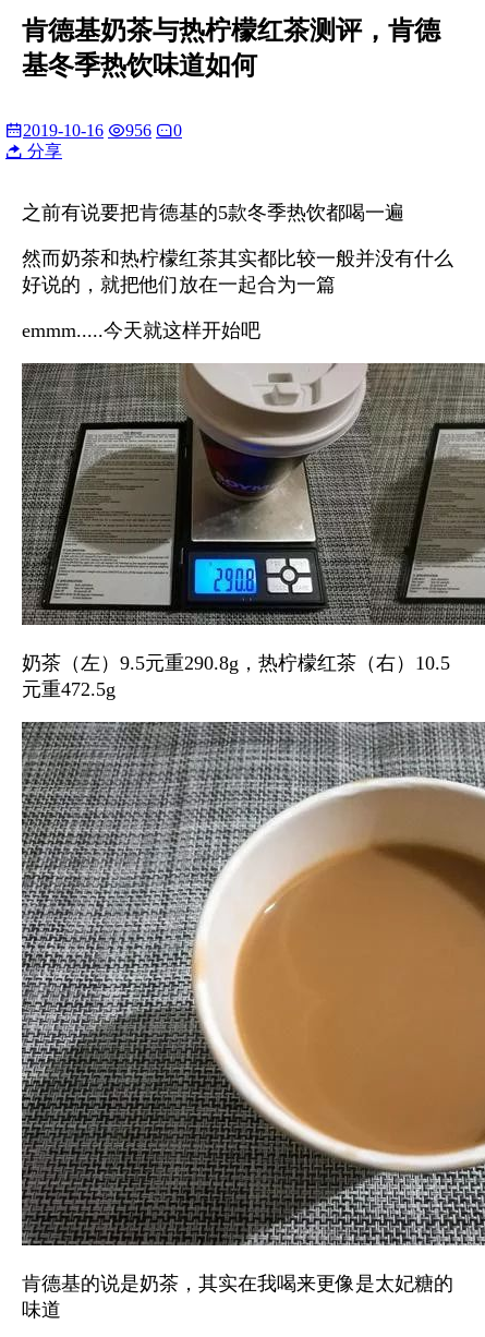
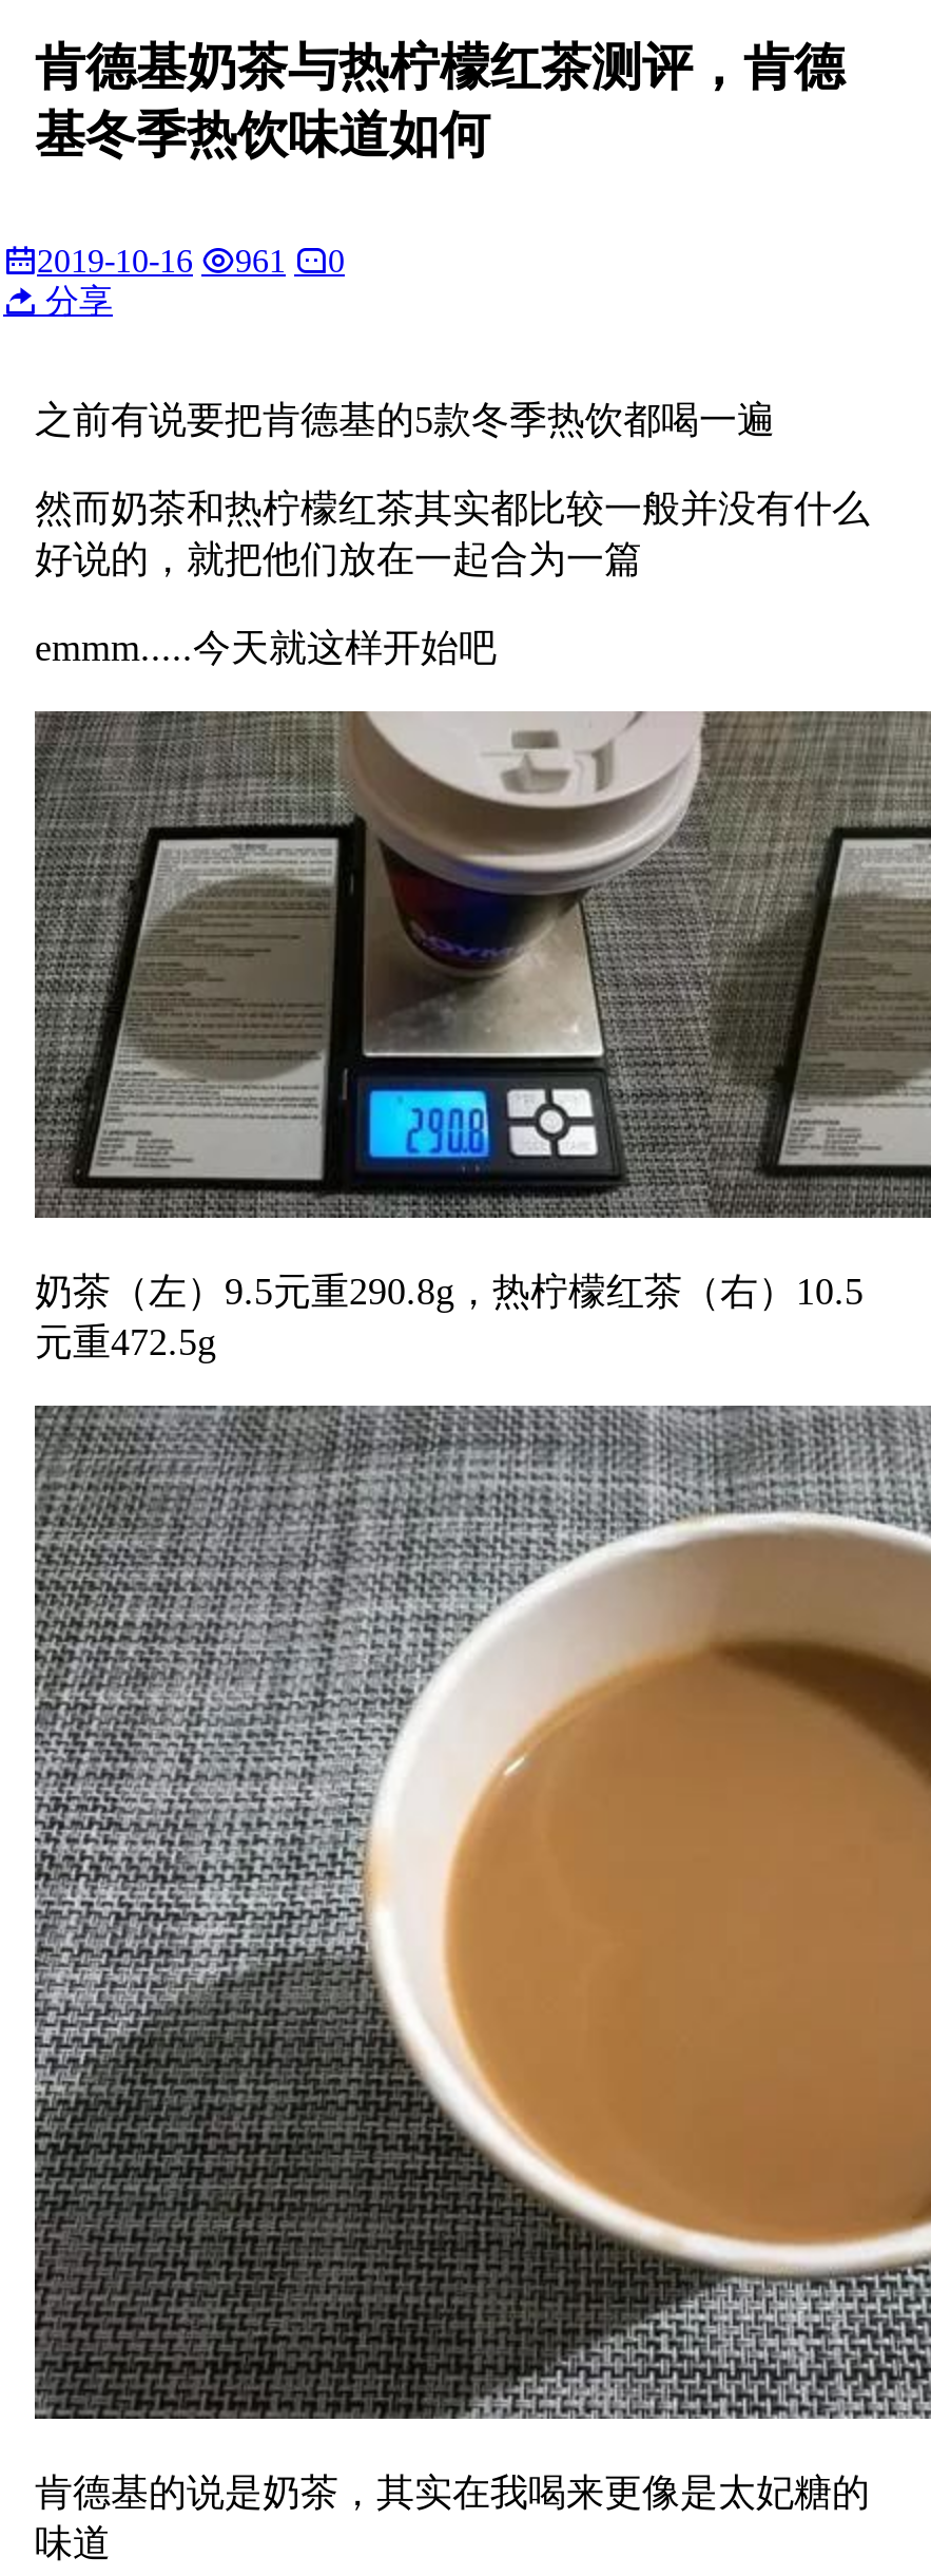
- 956
+ 961
